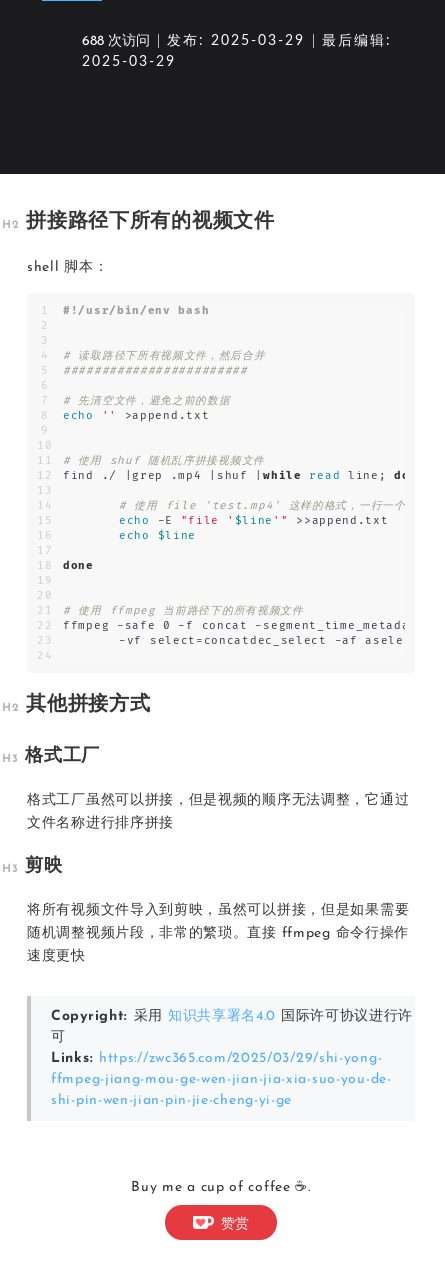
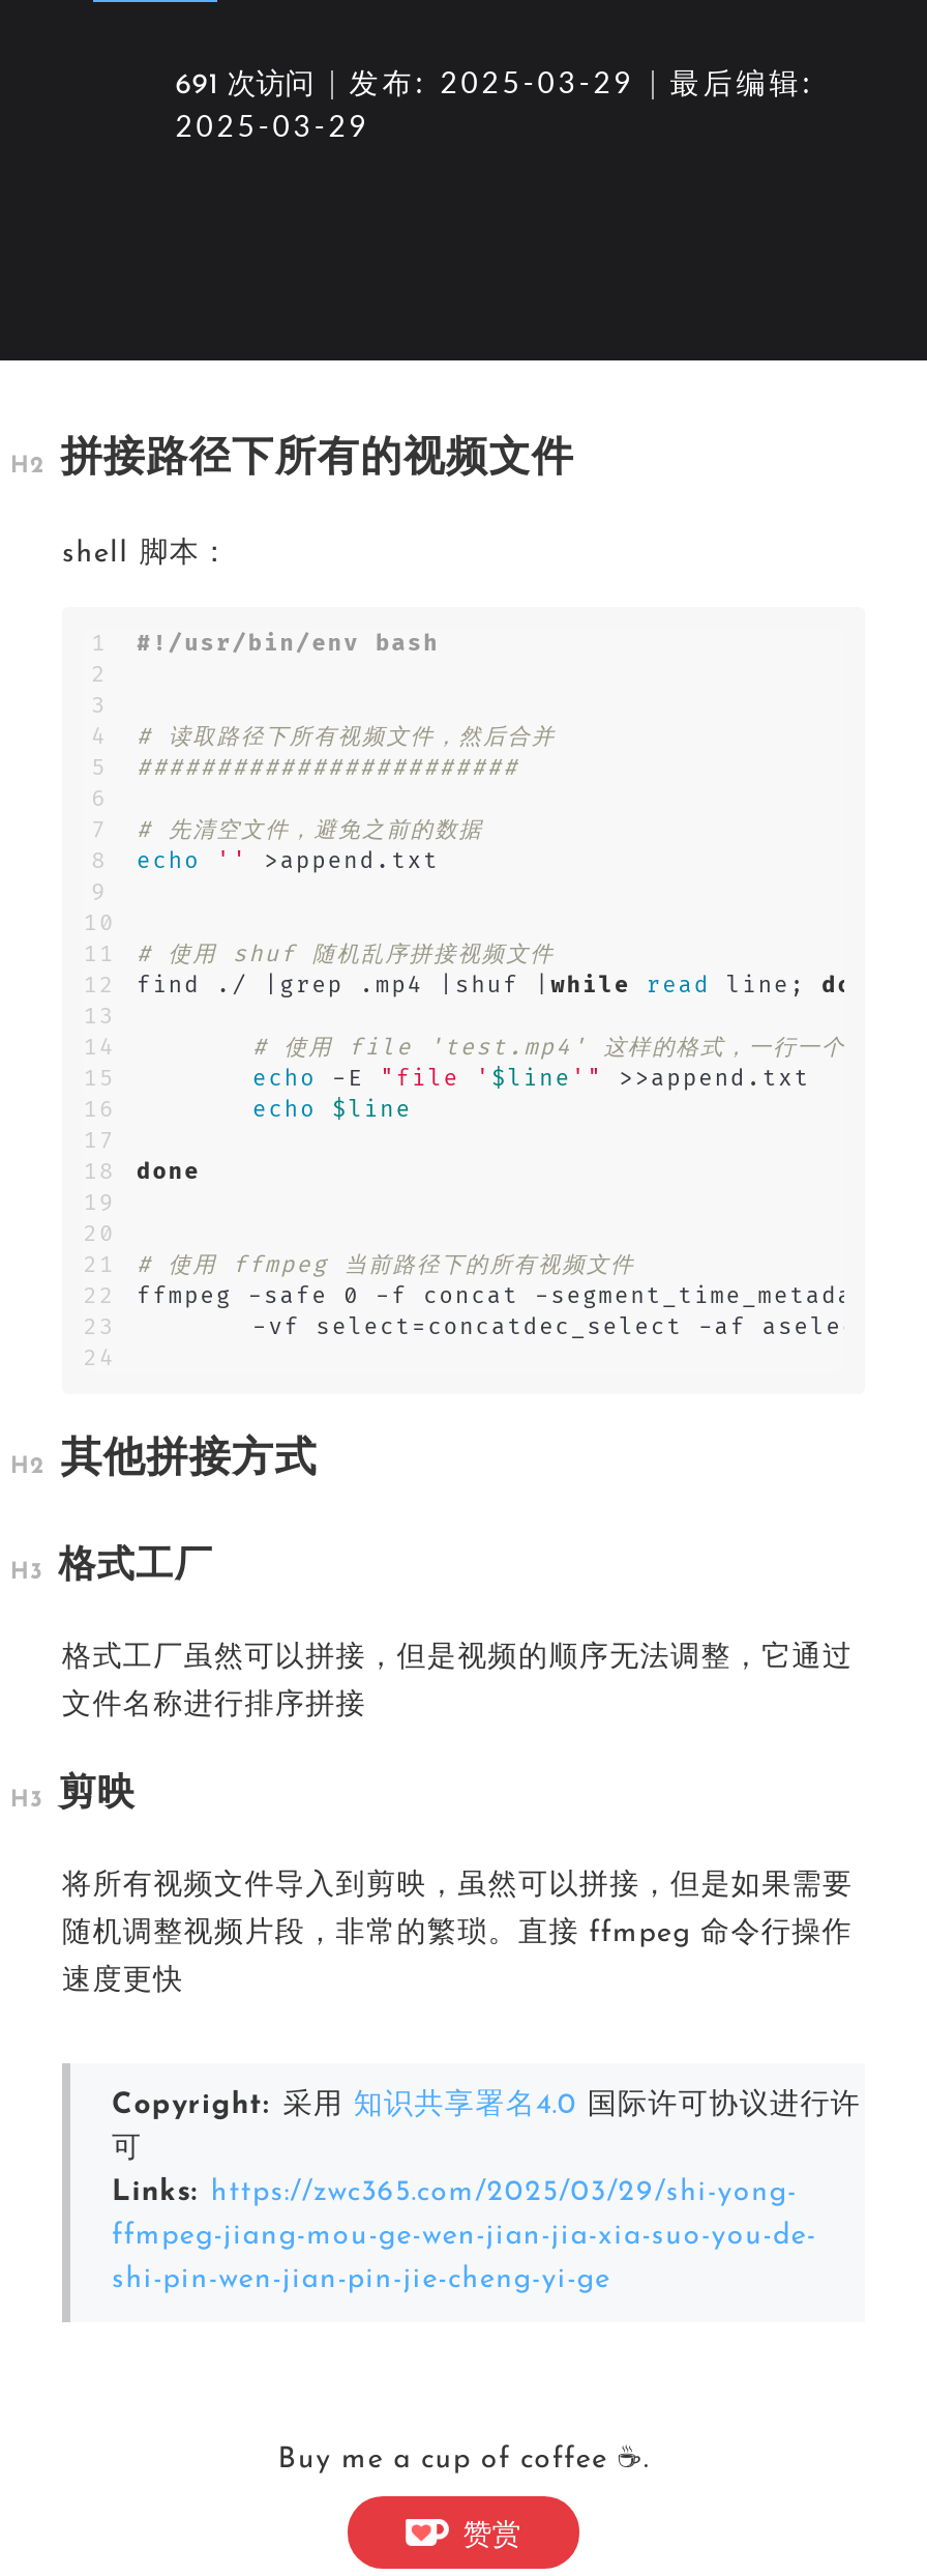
- 688 次访问 发布: 2025-03-29 最后编辑:
+ 691 次访问 发布: 2025-03-29 最后编辑:
